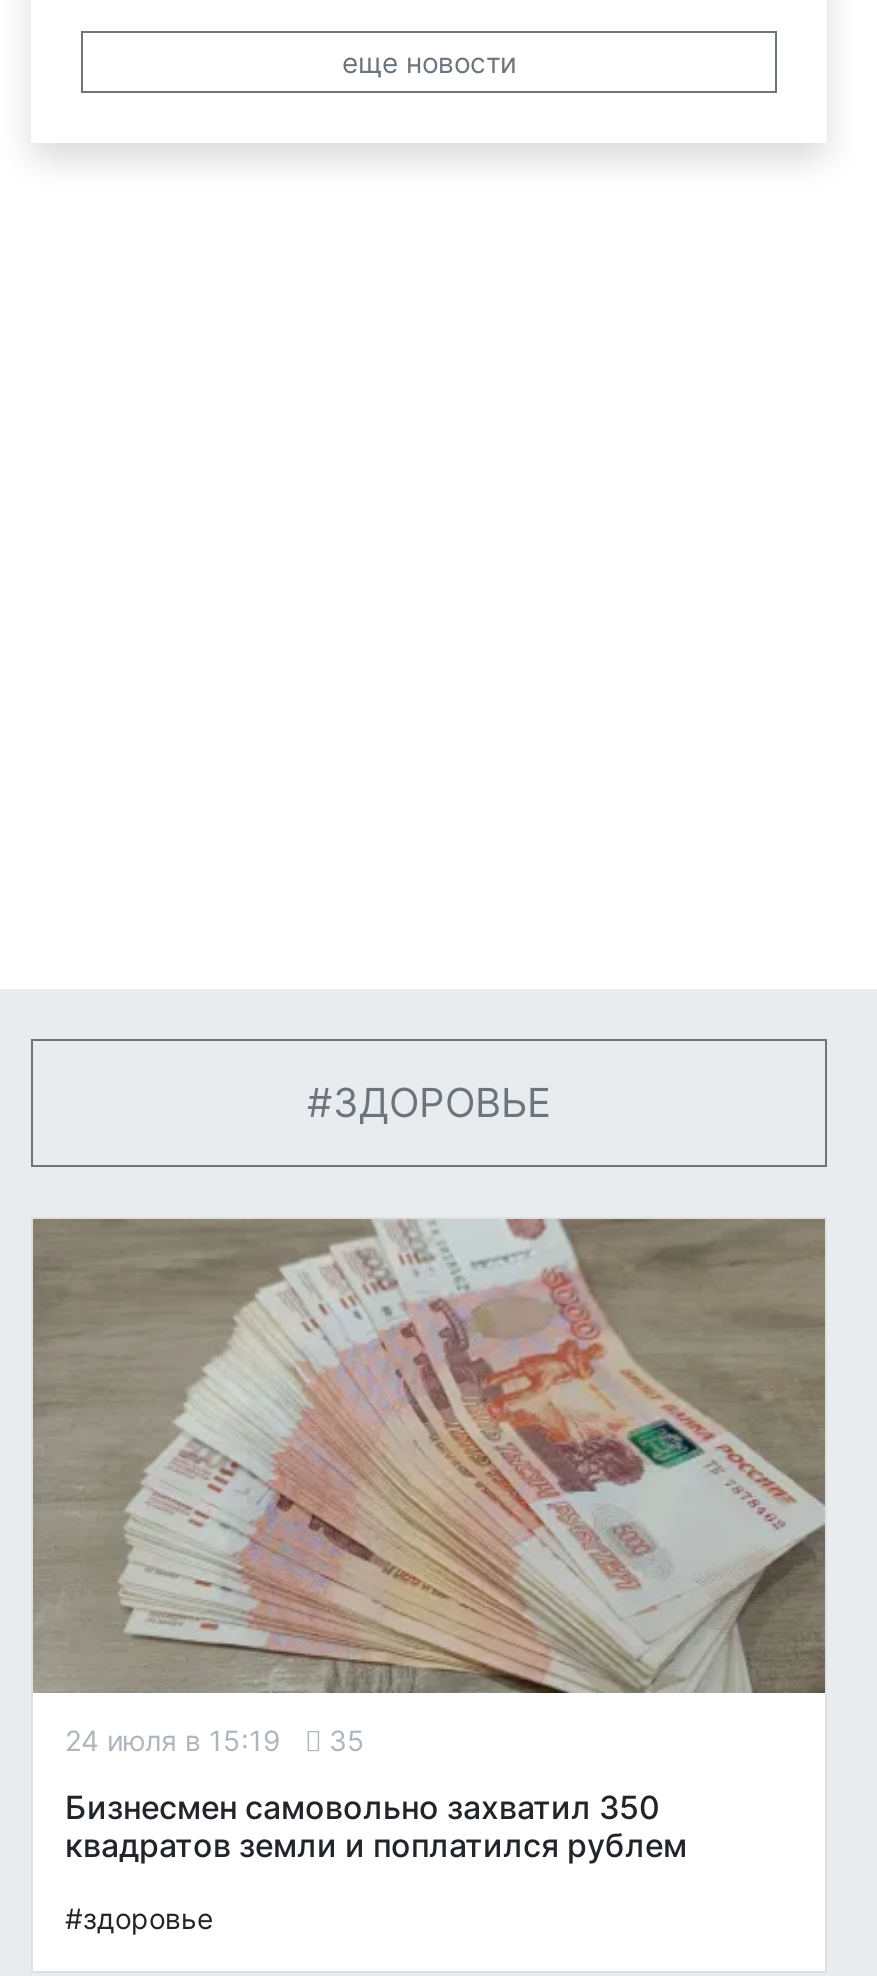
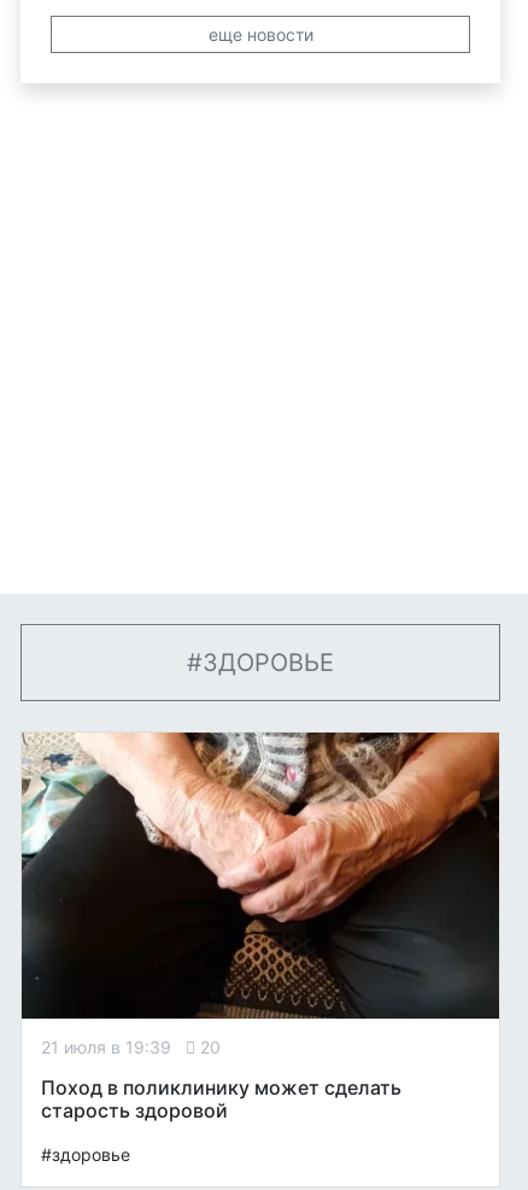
- [image]
- 24 июля в 15:19
- 35
+ [image]
+ 21 июля в 19:39
+ 20

- Бизнесмен самовольно захватил 350
- квадратов земли и поплатился рублем
+ Поход в поликлинику может сделать
+ старость здоровой
